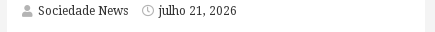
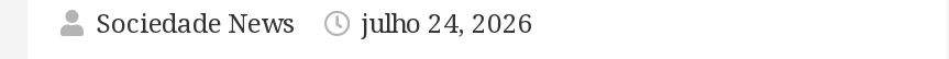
- julho 21, 2026
+ julho 24, 2026
